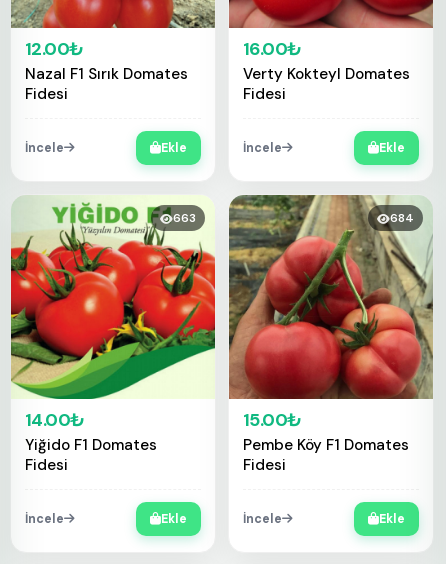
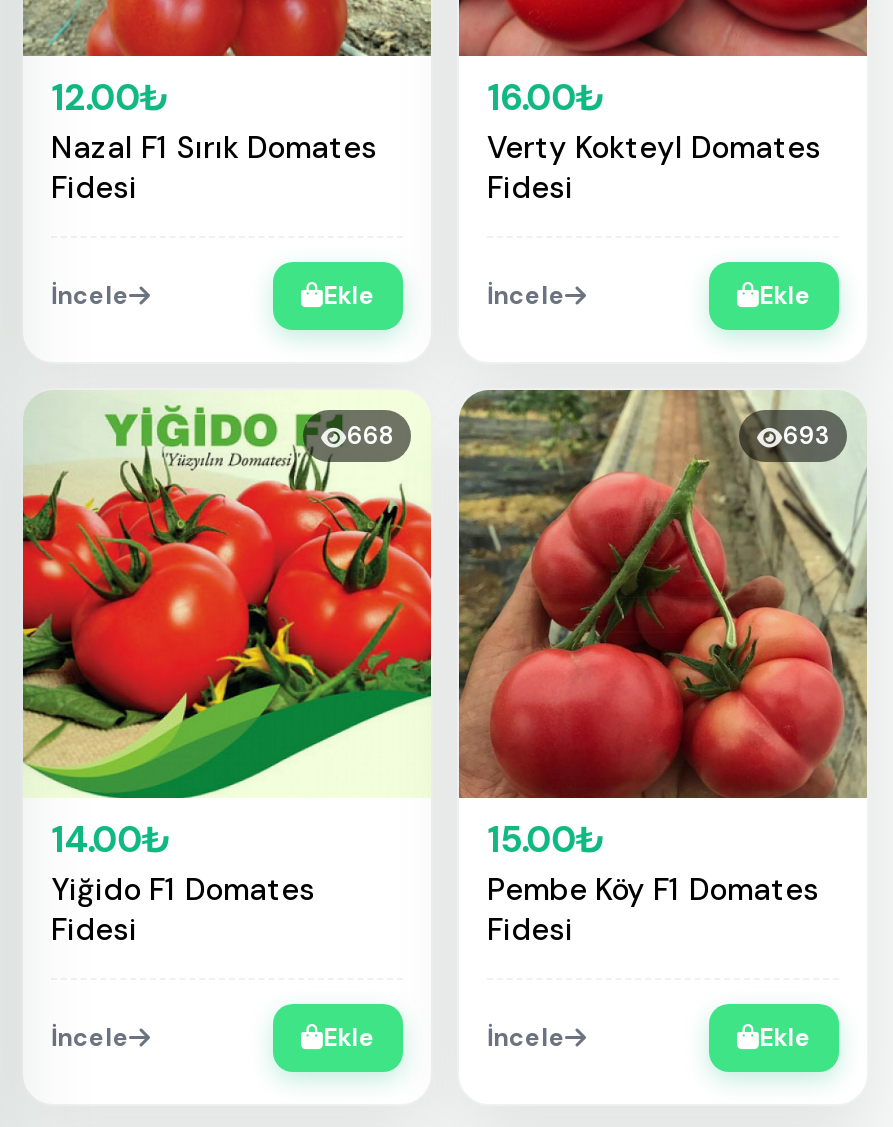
- 663
+ 668

- 684
+ 693
